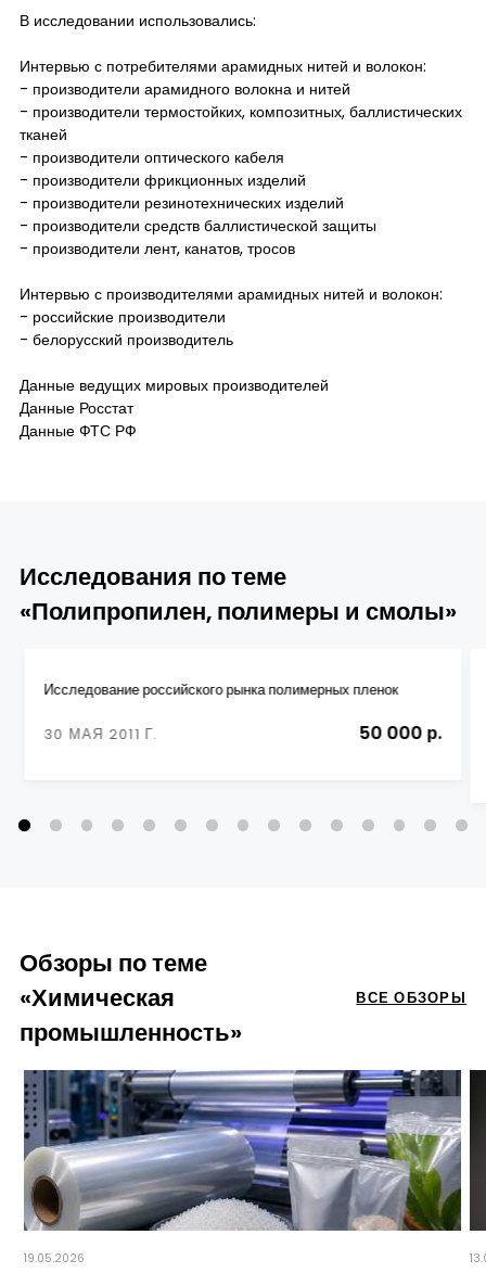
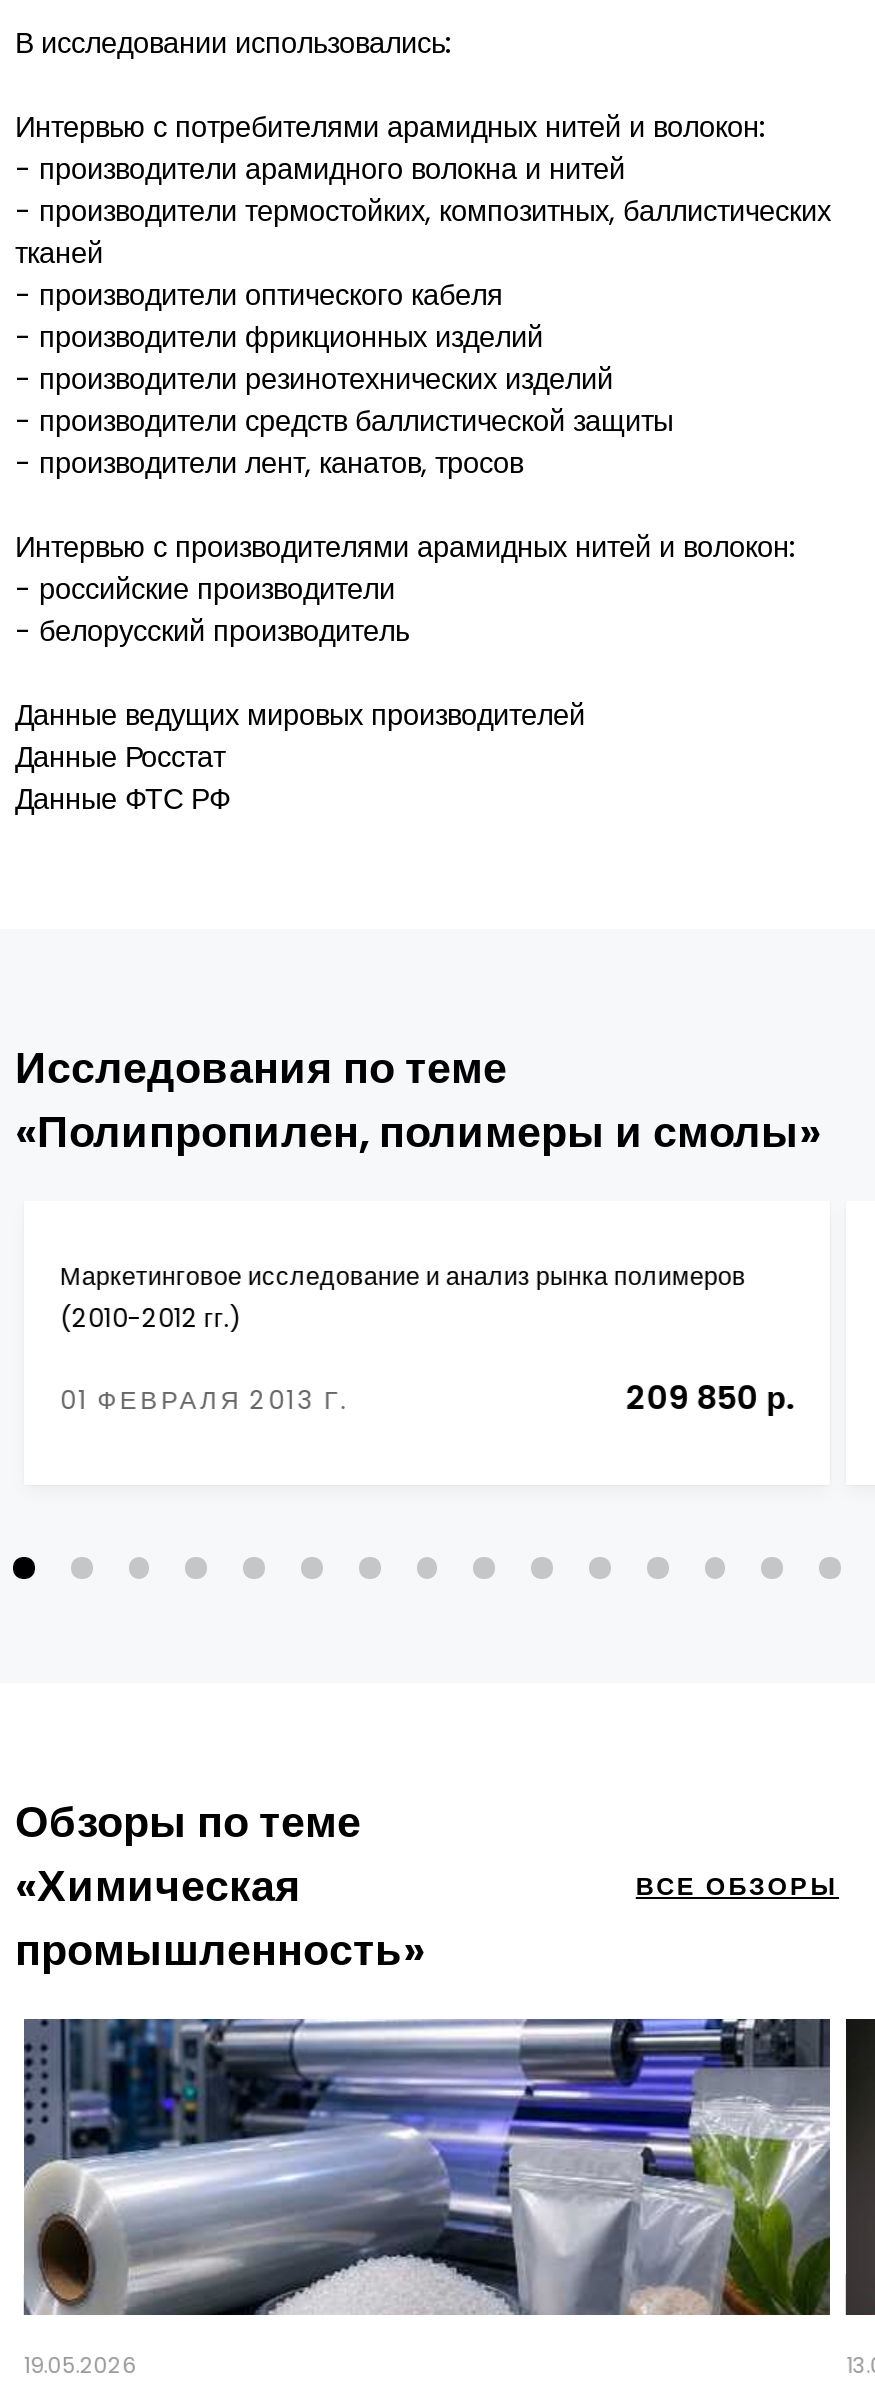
- Исследование российского рынка полимерных пленок
+ Маркетинговое исследование и анализ рынка полимеров
+ (2010-2012 гг.)

- 30 МАЯ 2011 Г.
- 50 000 р.
+ 01 ФЕВРАЛЯ 2013 Г.
+ 209 850 р.
